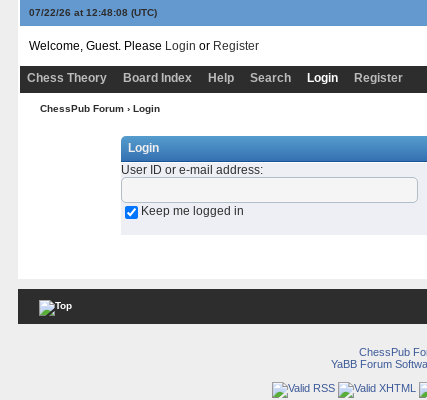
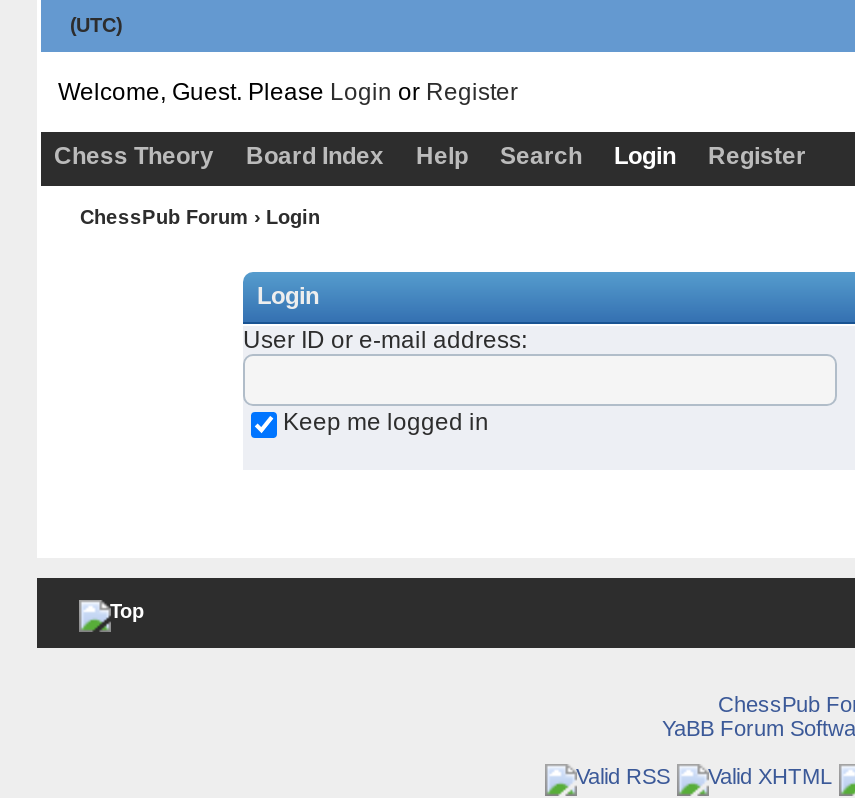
- 07/22/26 at 12:48:08 (UTC)
+ (UTC)
